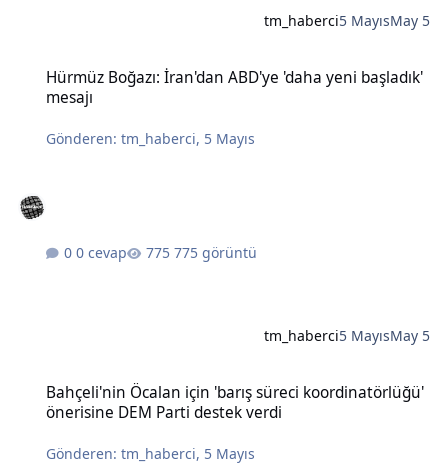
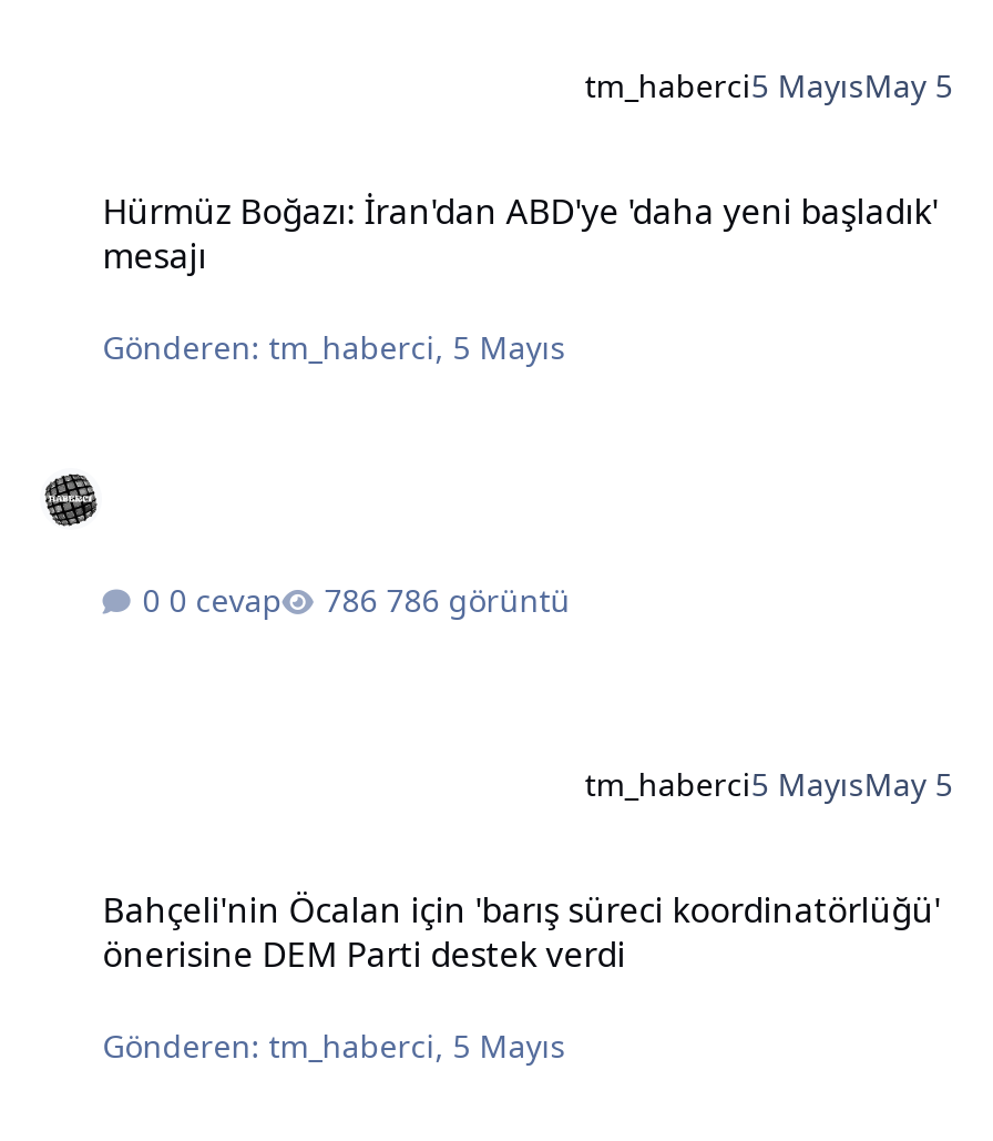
- 775 görüntü
+ 786 görüntü
